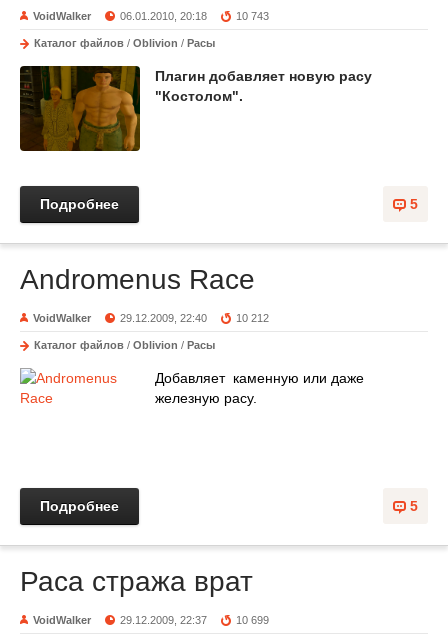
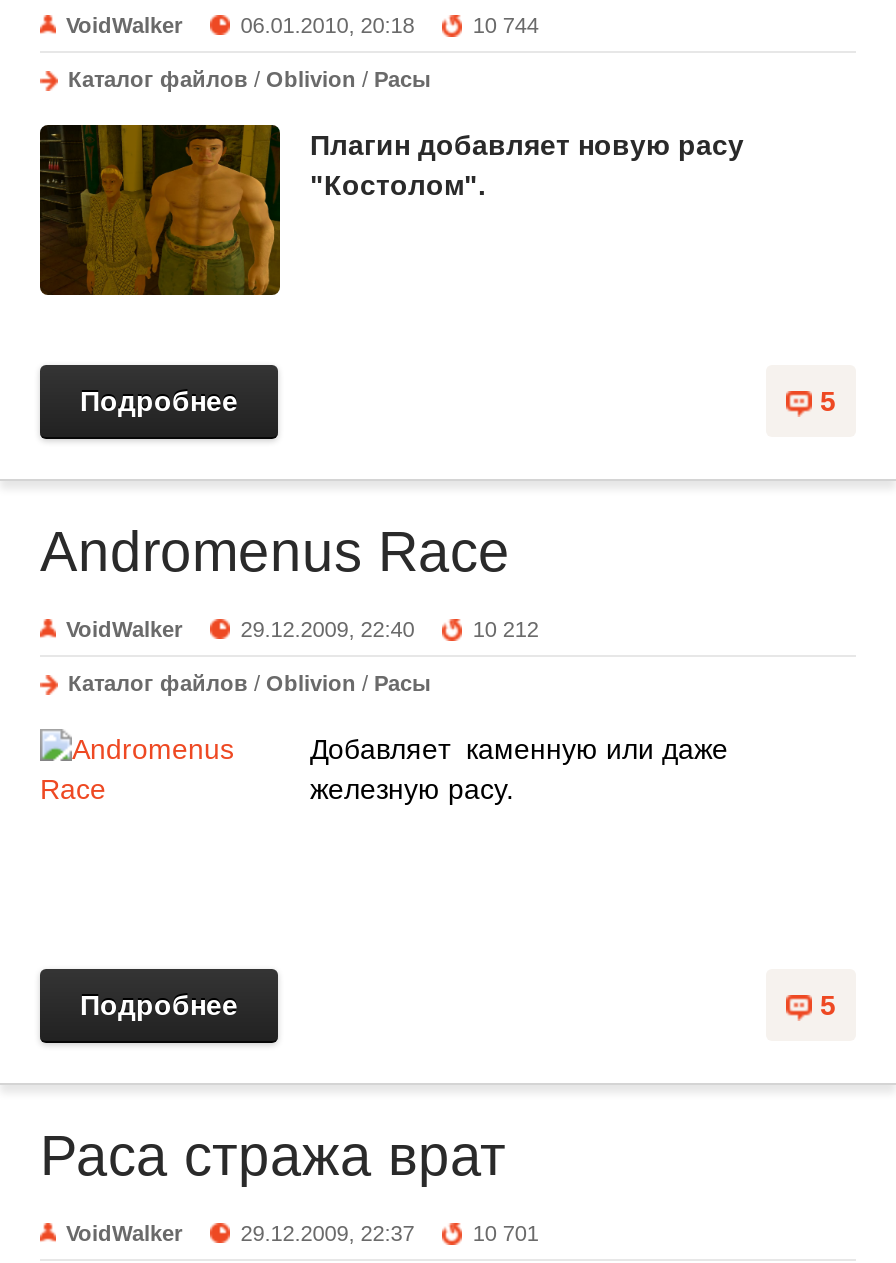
- 10 743
+ 10 744

- 10 699
+ 10 701
